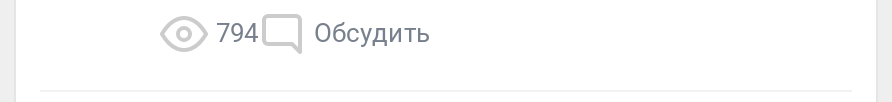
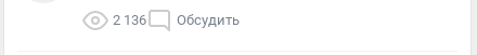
- 794 Обсудить
+ 2 136 Обсудить
